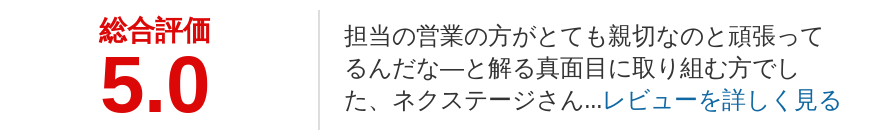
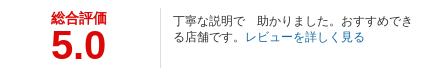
- 担当の営業の方がとても親切なのと頑張って
- るんだな―と解る真面目に取り組む方でし
- た、ネクステージさん...レビューを詳しく見る
+ 丁寧な説明で 助かりました。おすすめでき
+ る店舗です。レビューを詳しく見る
